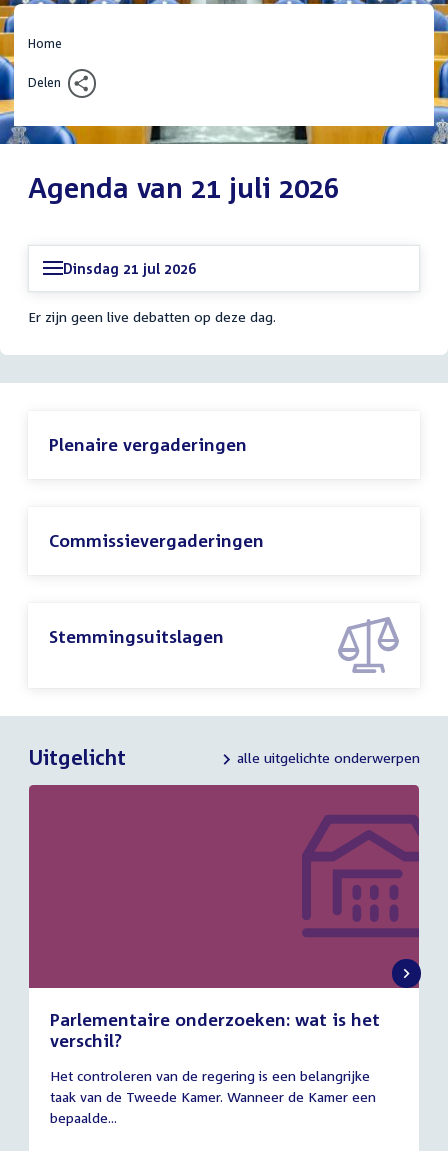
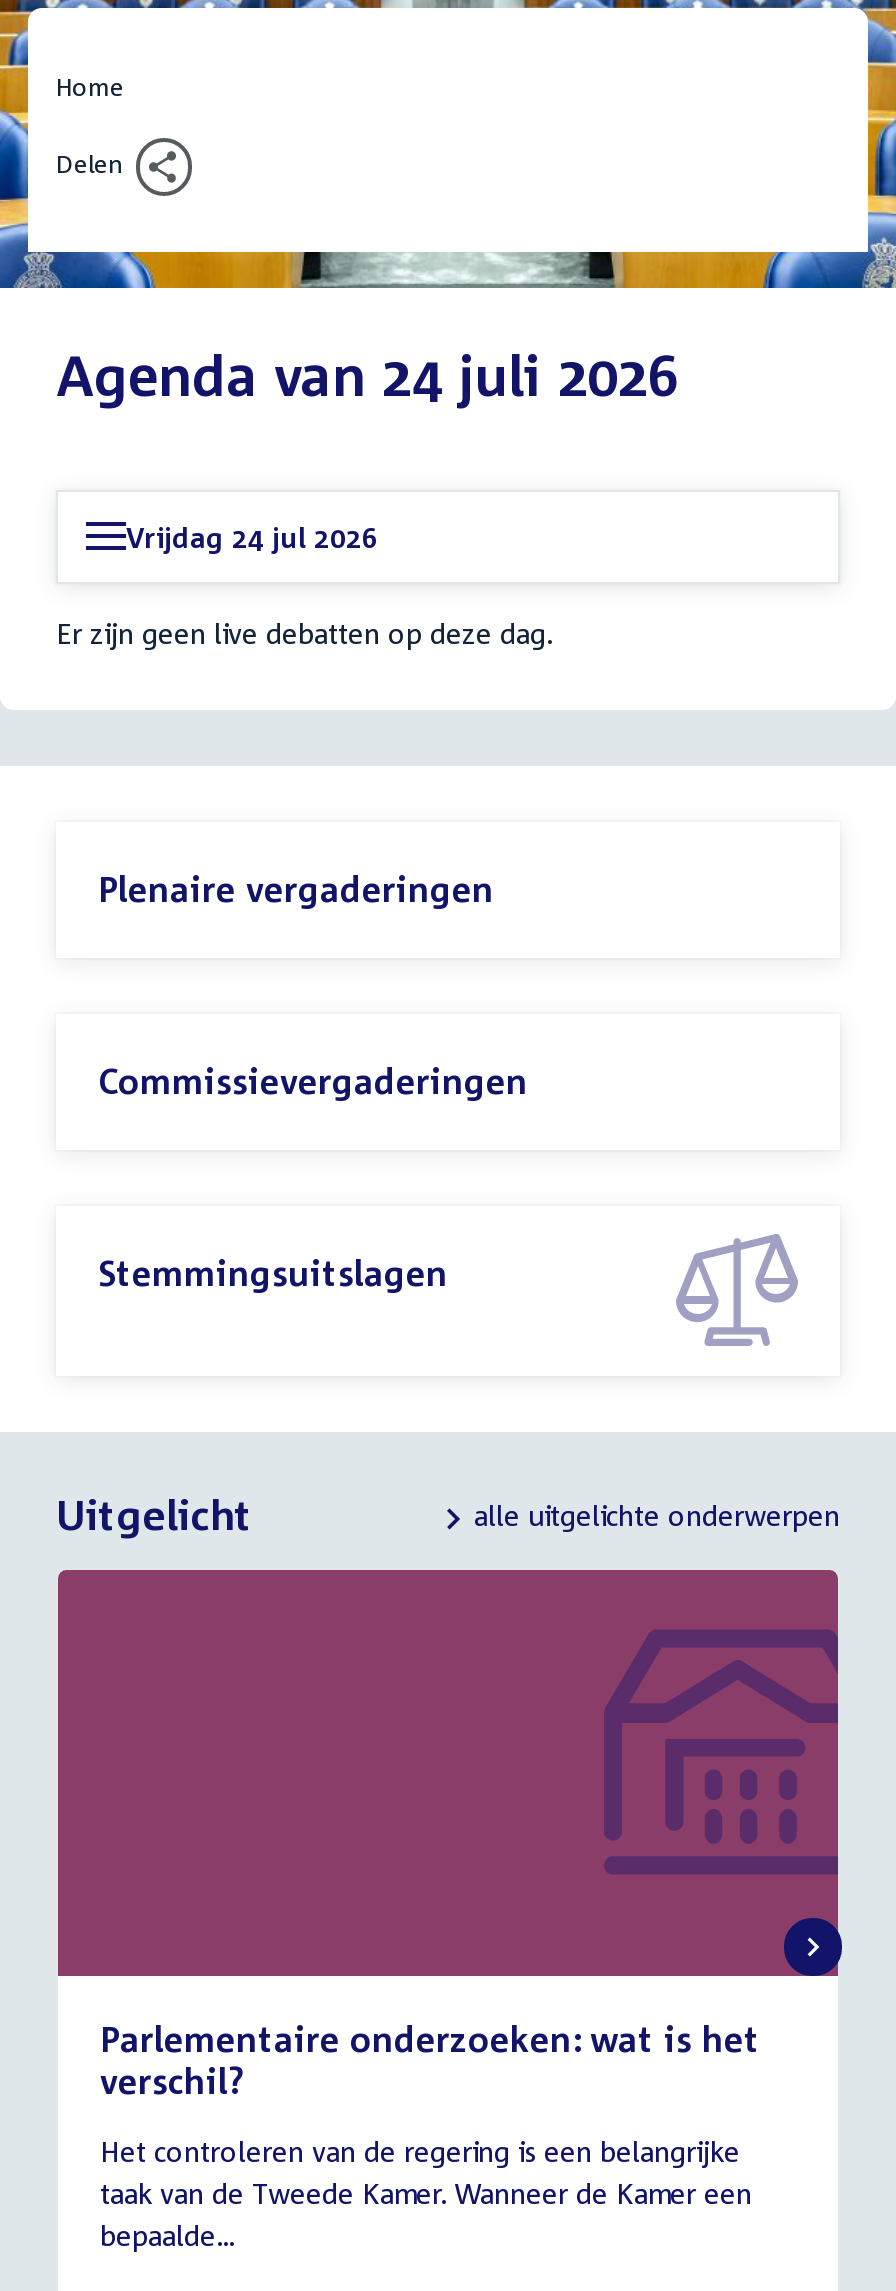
- Agenda van 21 juli 2026
+ Agenda van 24 juli 2026

- Dinsdag 21 jul 2026
+ Vrijdag 24 jul 2026
